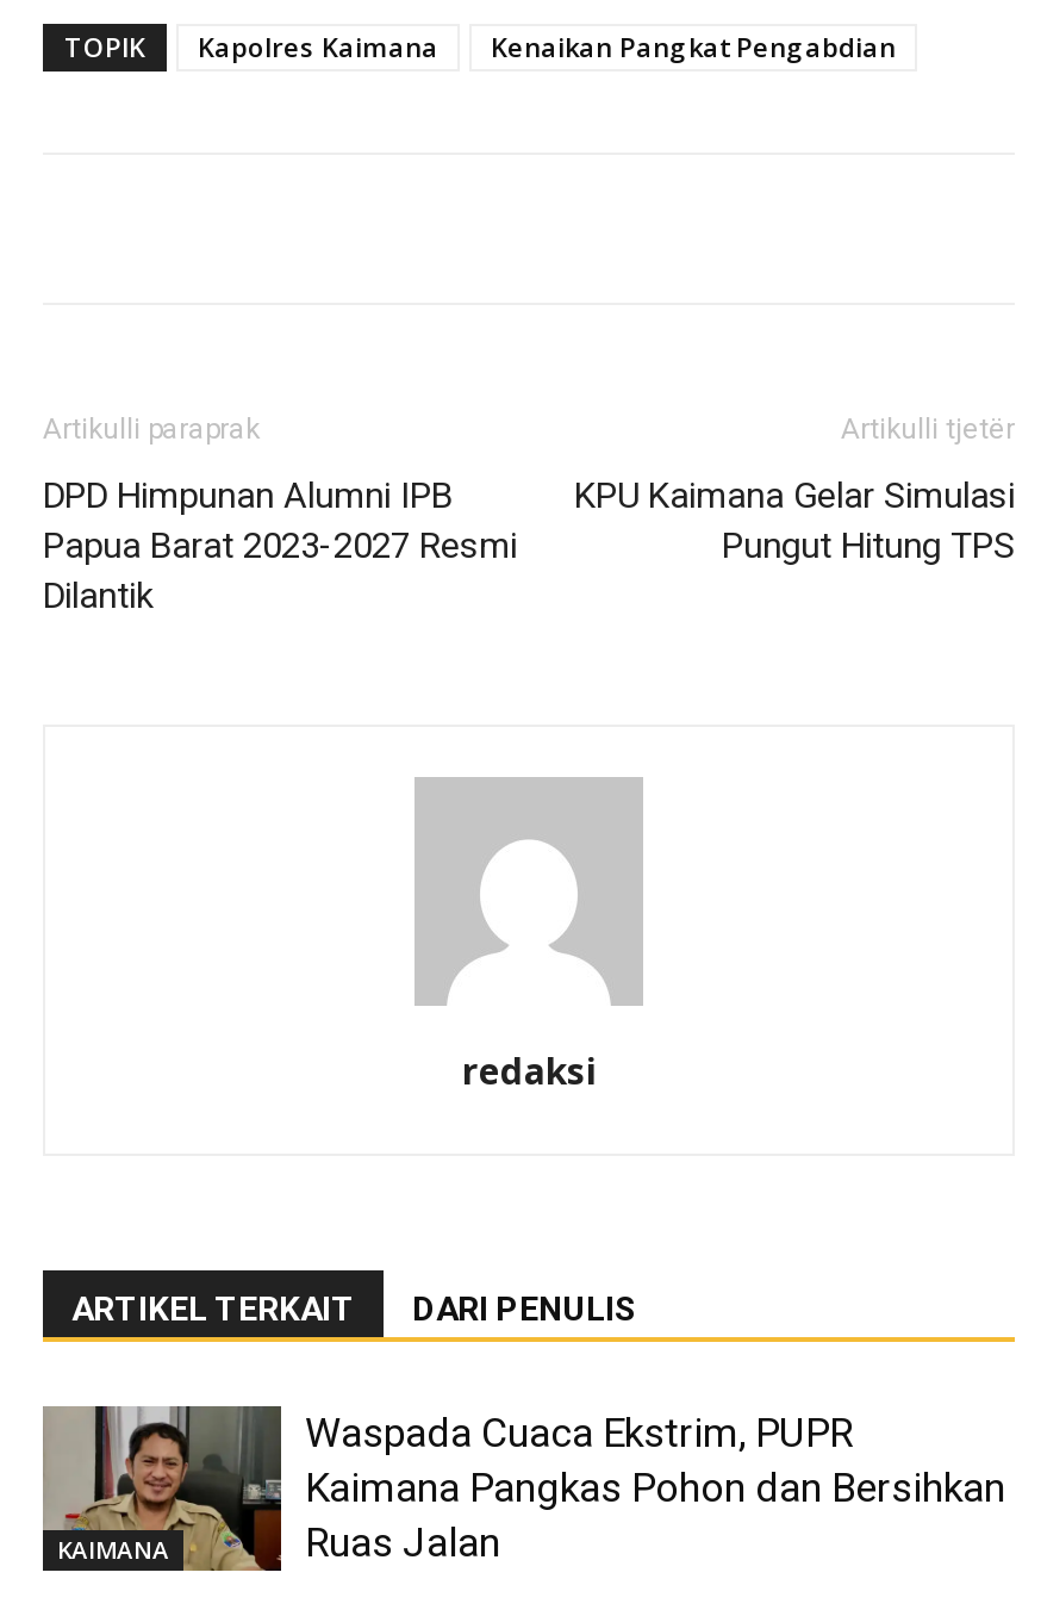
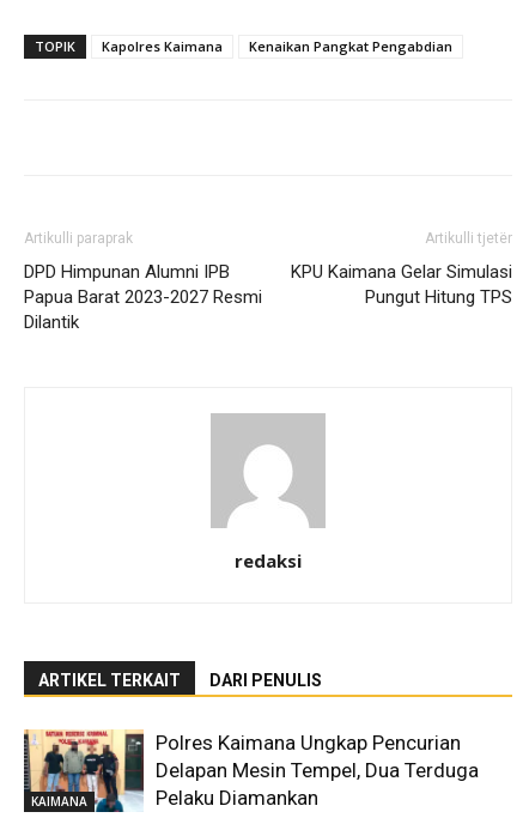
- [image]
- Waspada Cuaca Ekstrim, PUPR
- Kaimana Pangkas Pohon dan Bersihkan
- Ruas Jalan
+ [image]
+ Polres Kaimana Ungkap Pencurian
+ Delapan Mesin Tempel, Dua Terduga
+ Pelaku Diamankan
